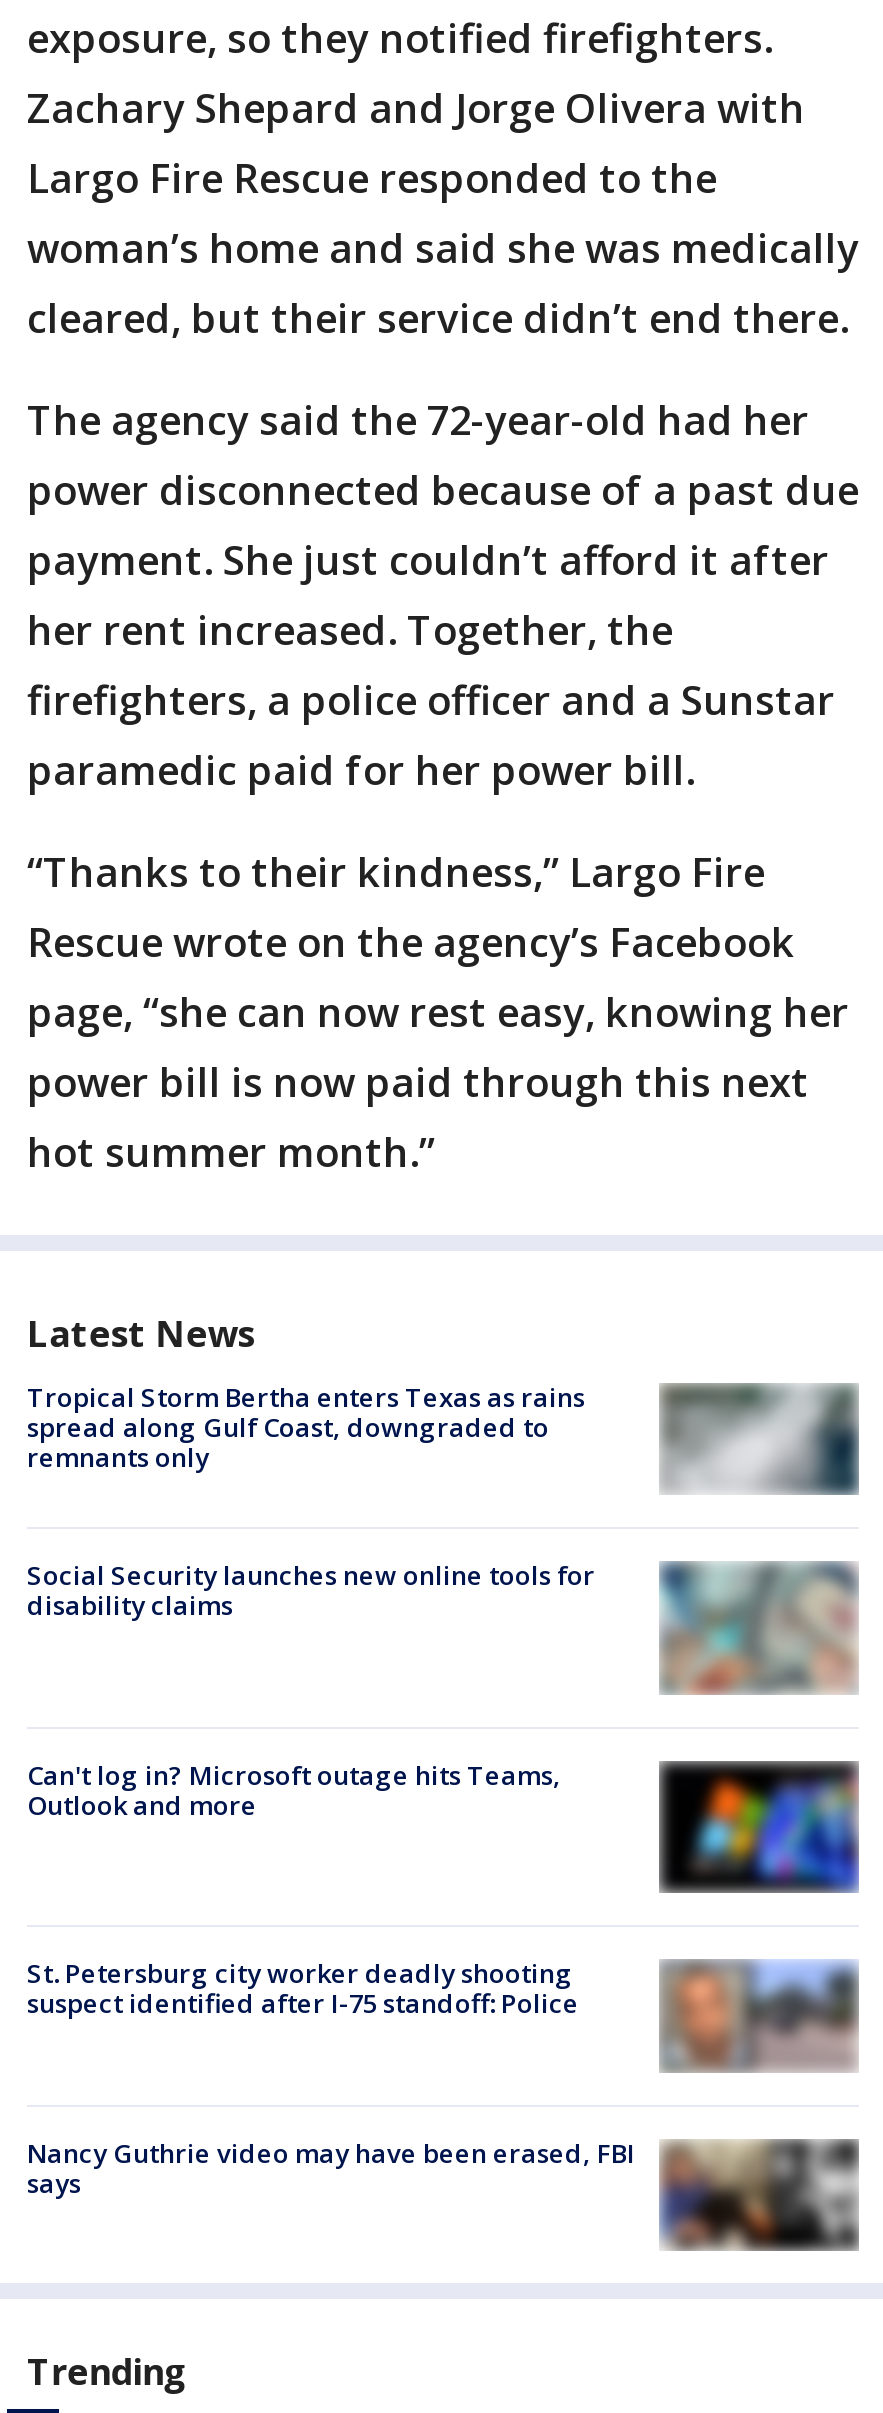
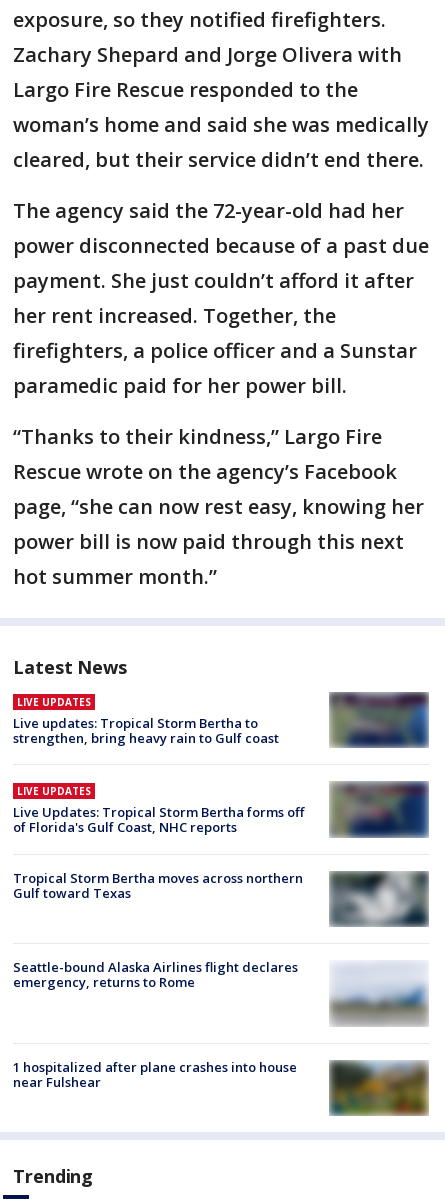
- Tropical Storm Bertha enters Texas as rains
- spread along Gulf Coast, downgraded to
- remnants only
+ LIVE UPDATES
+ Live updates: Tropical Storm Bertha to
+ strengthen, bring heavy rain to Gulf coast

- [image]
+ [image]

- [image]
- Social Security launches new online tools for
- disability claims
+ [image]
+ LIVE UPDATES
+ Live Updates: Tropical Storm Bertha forms off
+ of Florida's Gulf Coast, NHC reports

- Can't log in? Microsoft outage hits Teams,
- Outlook and more
+ Tropical Storm Bertha moves across northern
+ Gulf toward Texas

- [image]
+ [image]

- [image]
- St. Petersburg city worker deadly shooting
- suspect identified after I-75 standoff: Police
+ [image]
+ Seattle-bound Alaska Airlines flight declares
+ emergency, returns to Rome

- [image]
- Nancy Guthrie video may have been erased, FBI
- says
+ [image]
+ 1 hospitalized after plane crashes into house
+ near Fulshear
